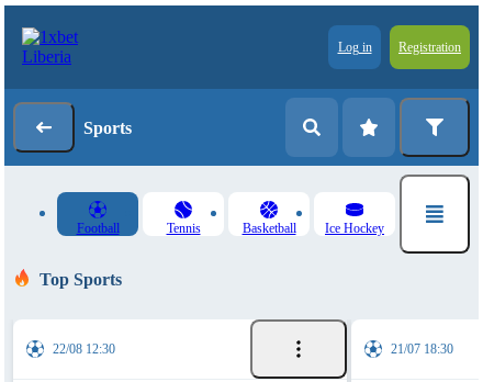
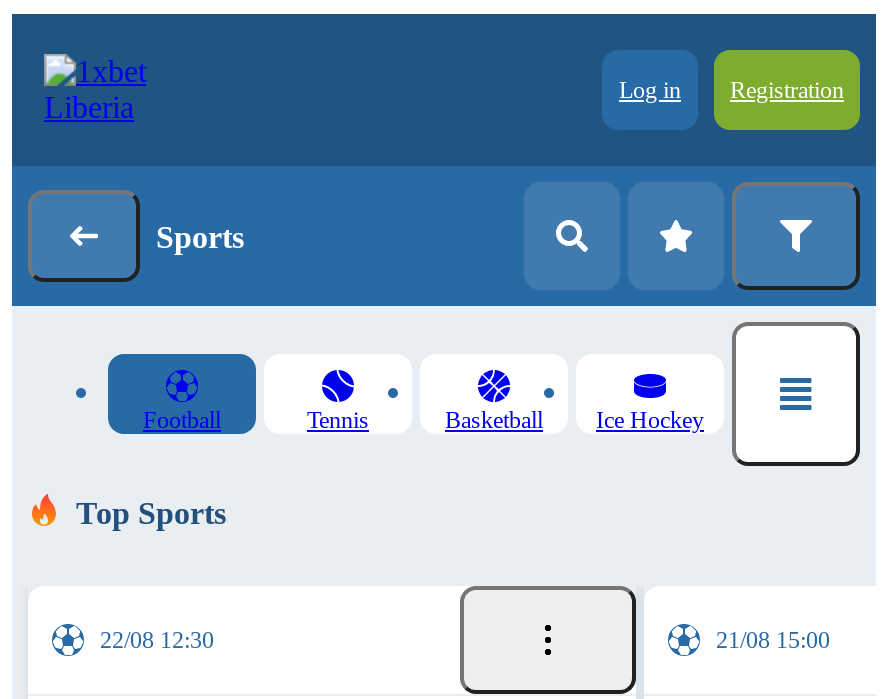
- 21/07 18:30
+ 21/08 15:00
